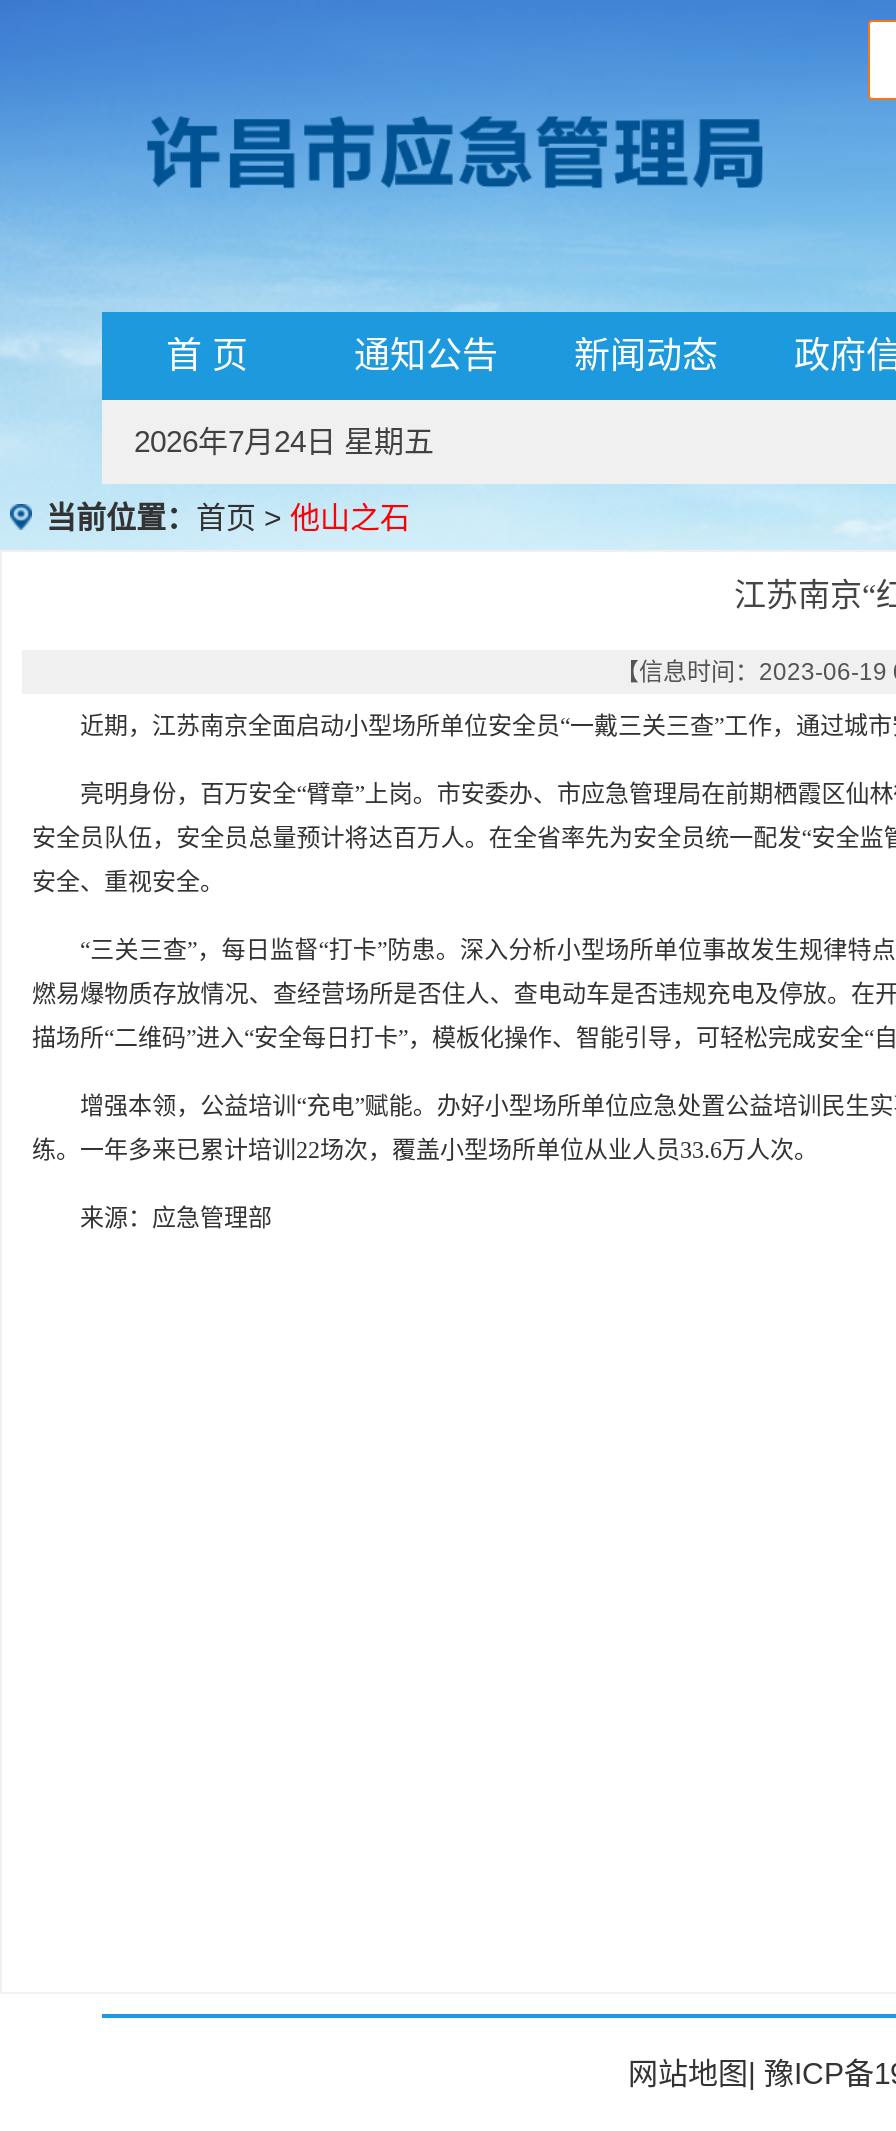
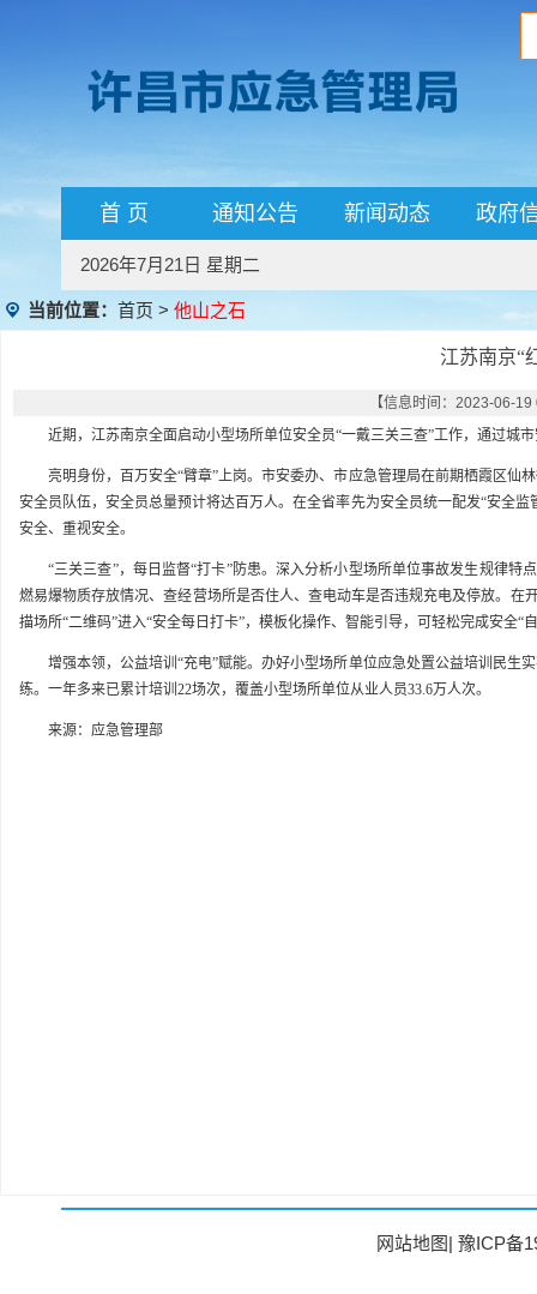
- 2026年7月24日 星期五
+ 2026年7月21日 星期二
